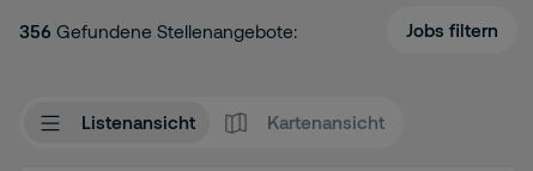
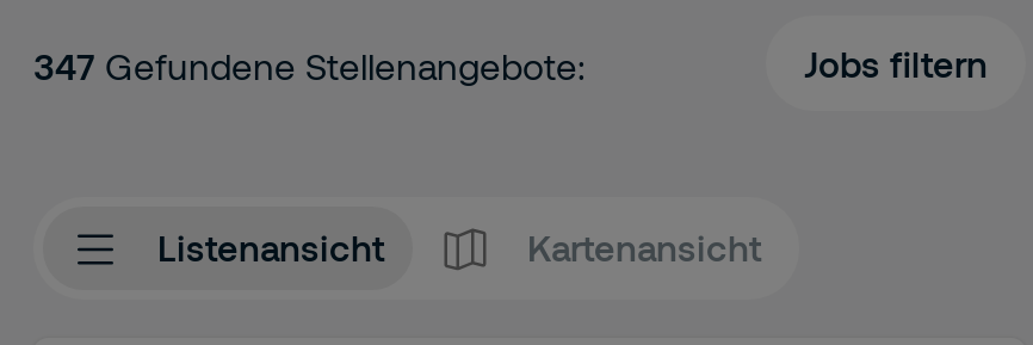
- 356 Gefundene Stellenangebote:
+ 347 Gefundene Stellenangebote:
